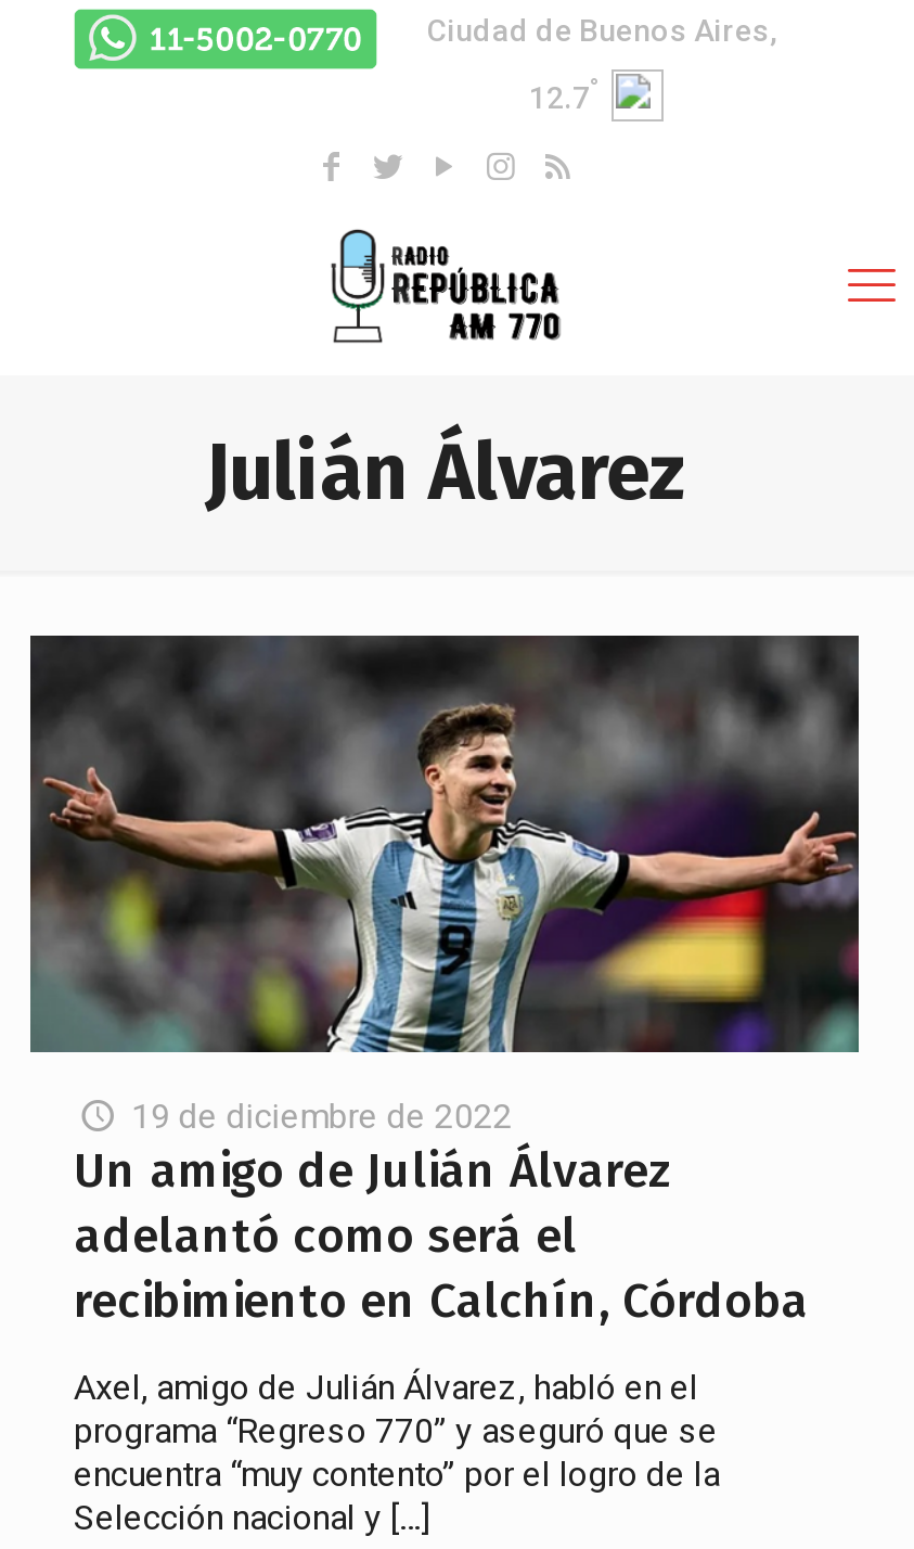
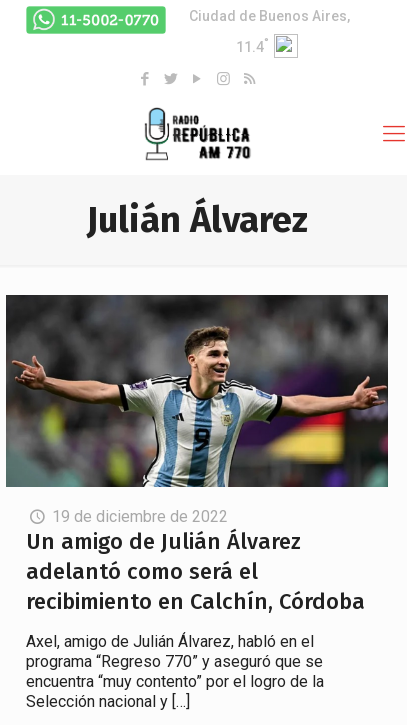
- 12.7°
+ 11.4°
